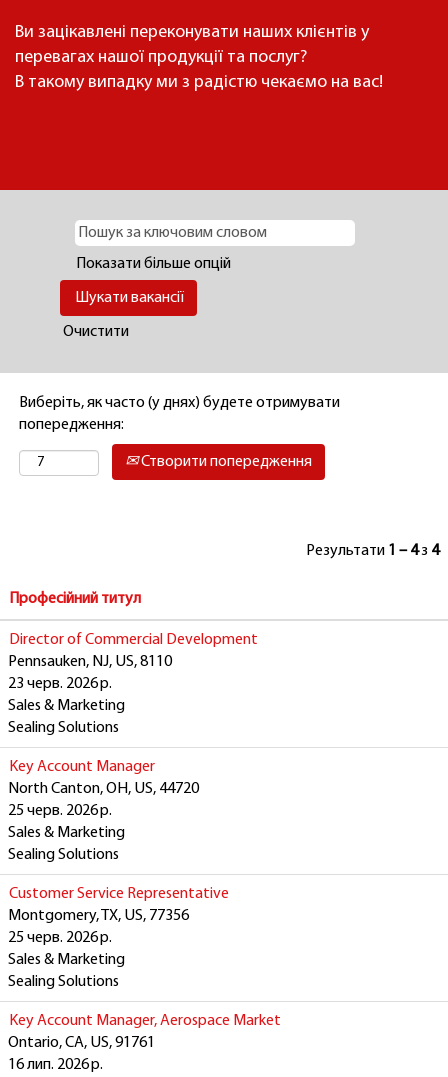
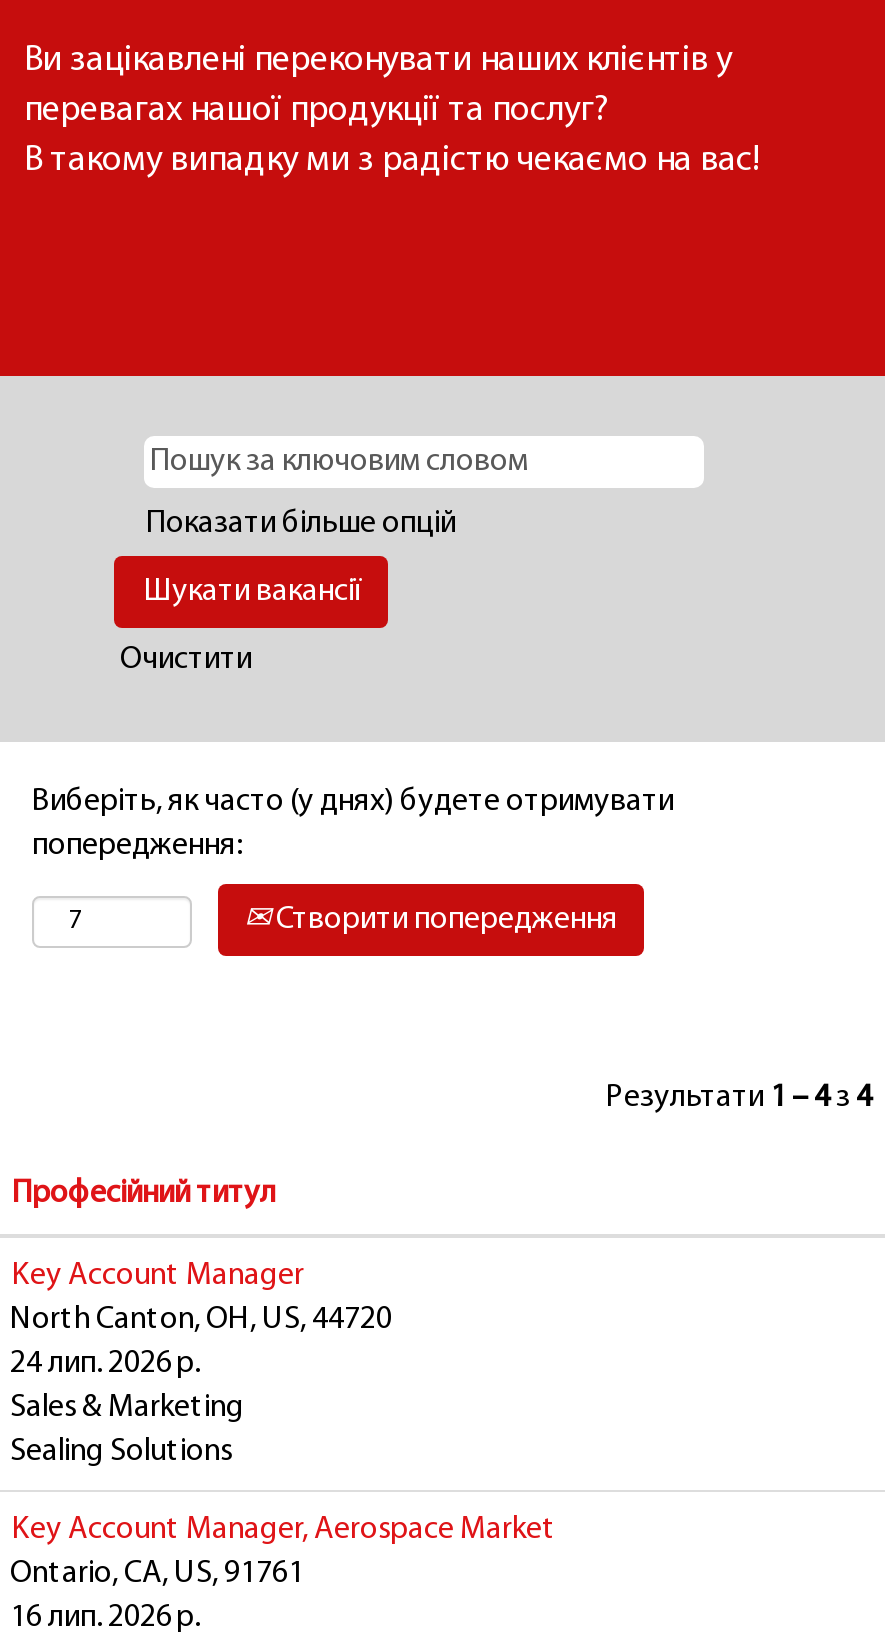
- Director of Commercial Development
- Pennsauken, NJ, US, 8110
- 23 черв. 2026 р.
- Sales & Marketing
- Sealing Solutions

- 25 черв. 2026 р.
- Sales & Marketing
- Sealing Solutions
- Customer Service Representative
- Montgomery, TX, US, 77356
- 25 черв. 2026 р.
+ 24 лип. 2026 р.
